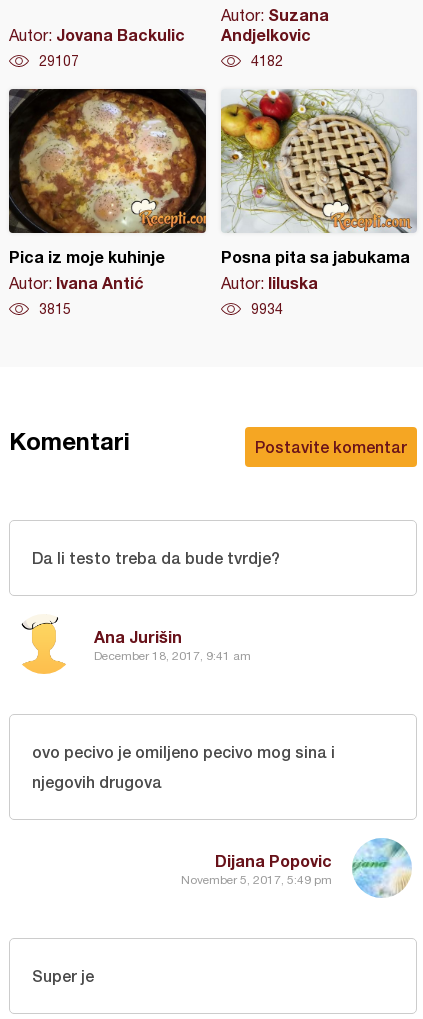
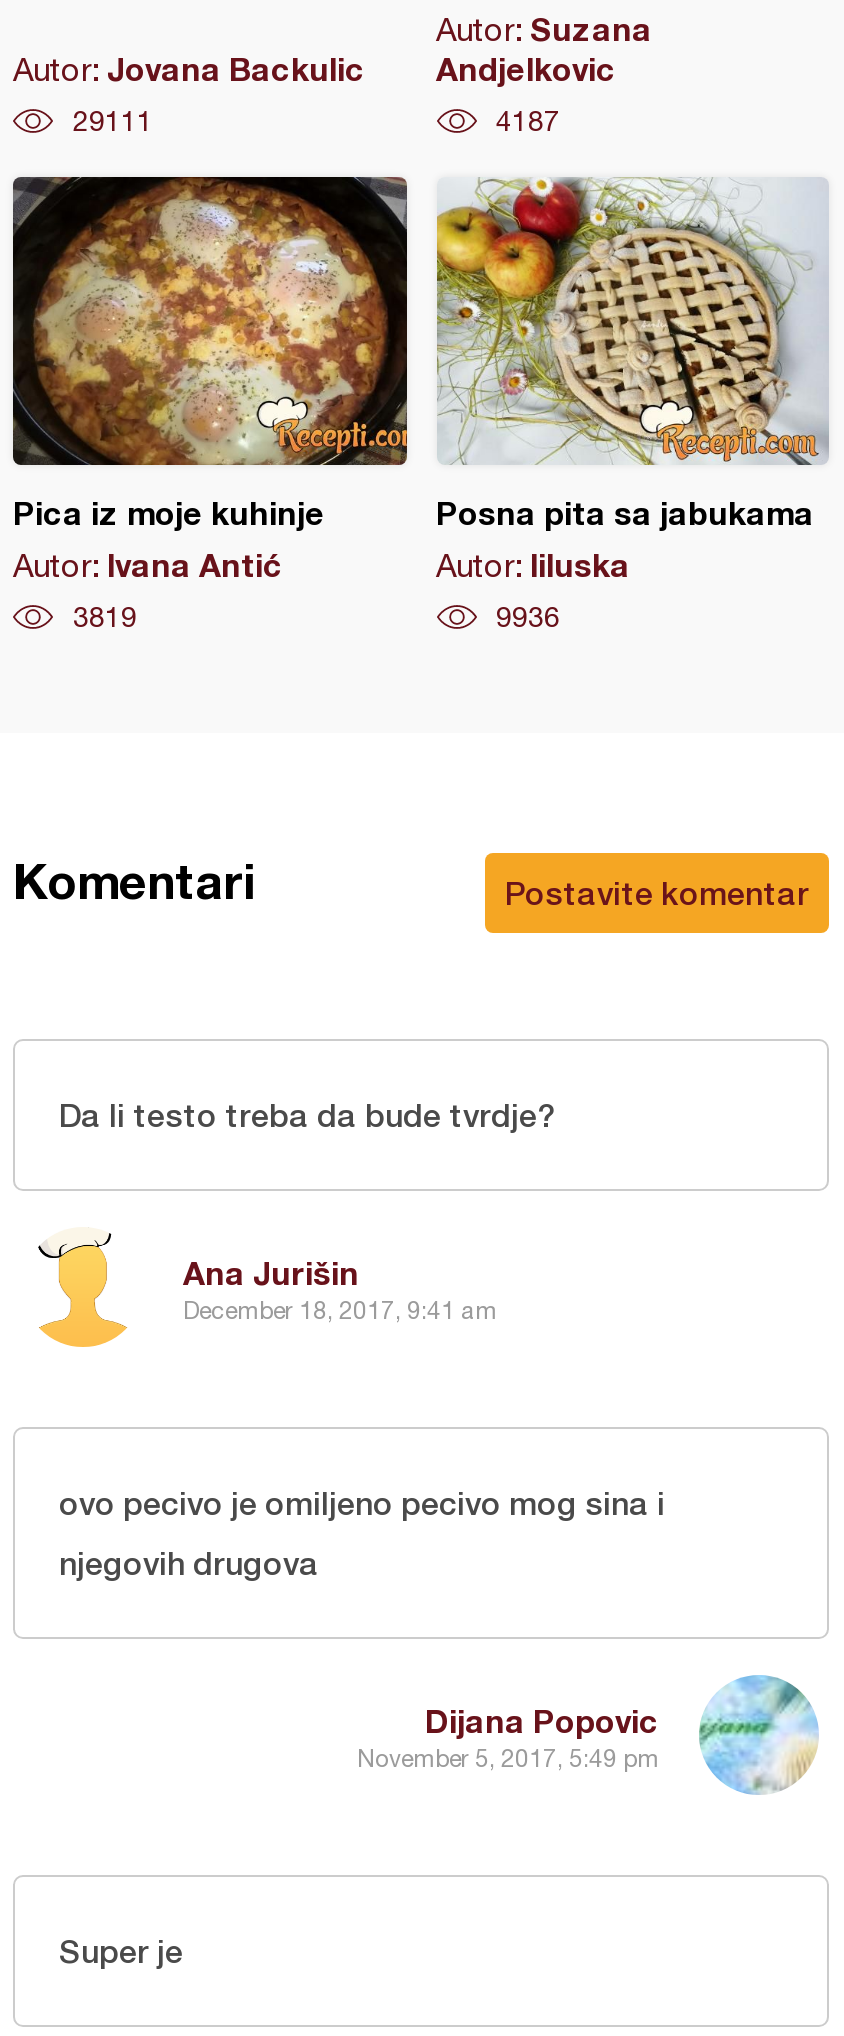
- 29107
+ 29111

- 4182
+ 4187

- 3815
+ 3819

- 9934
+ 9936
